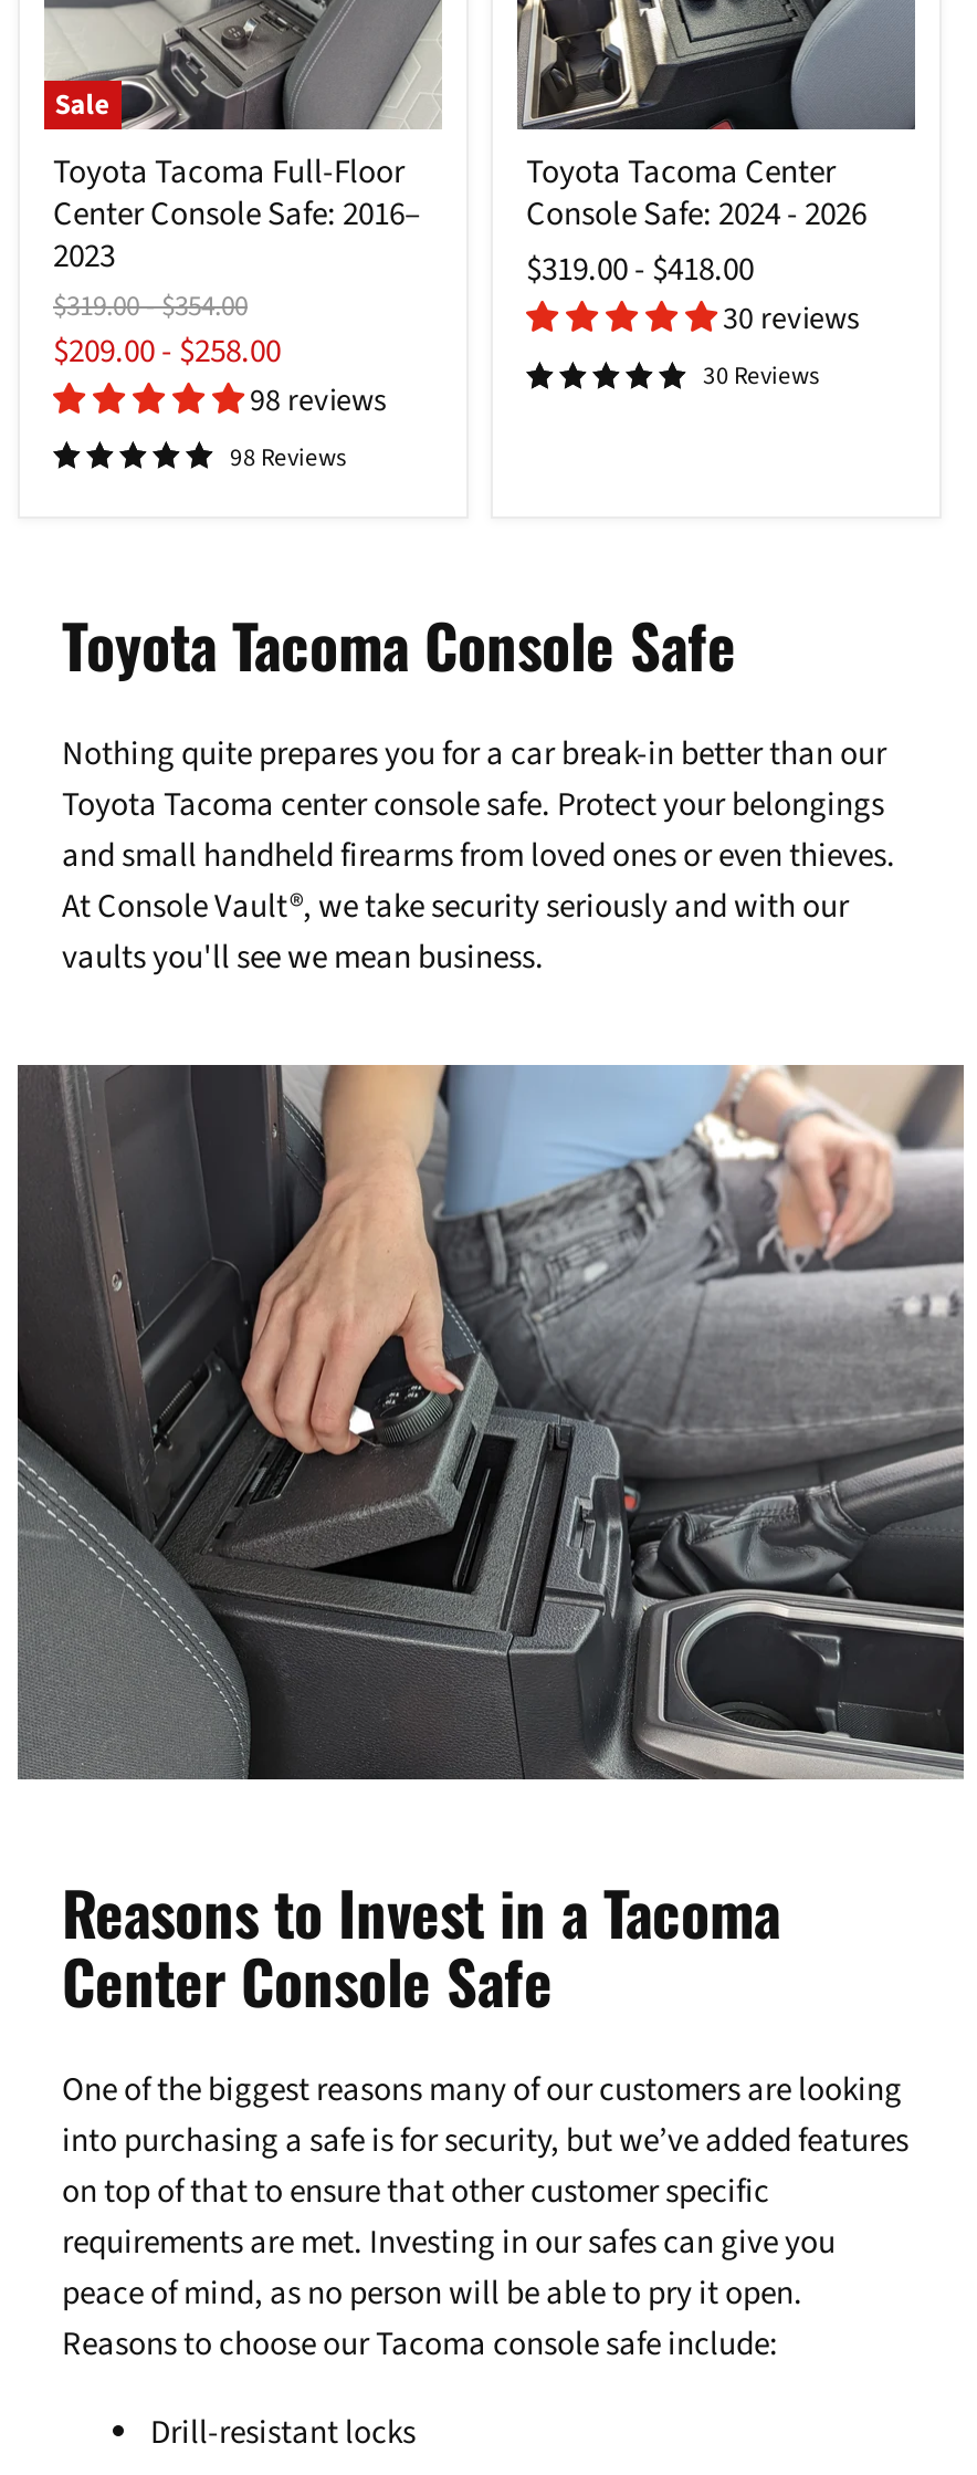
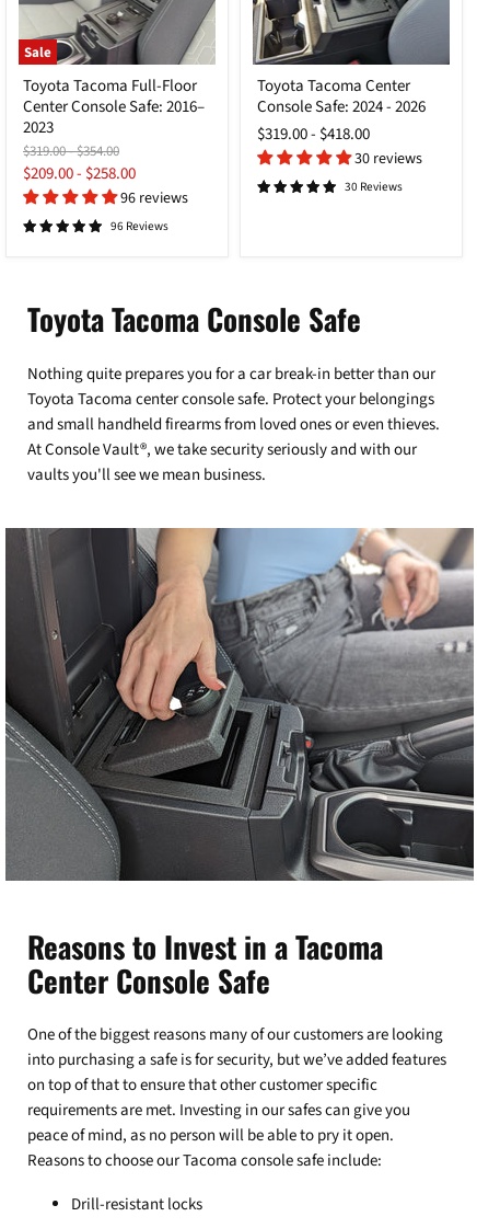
- 98 reviews
+ 96 reviews

- 98 Reviews
+ 96 Reviews
